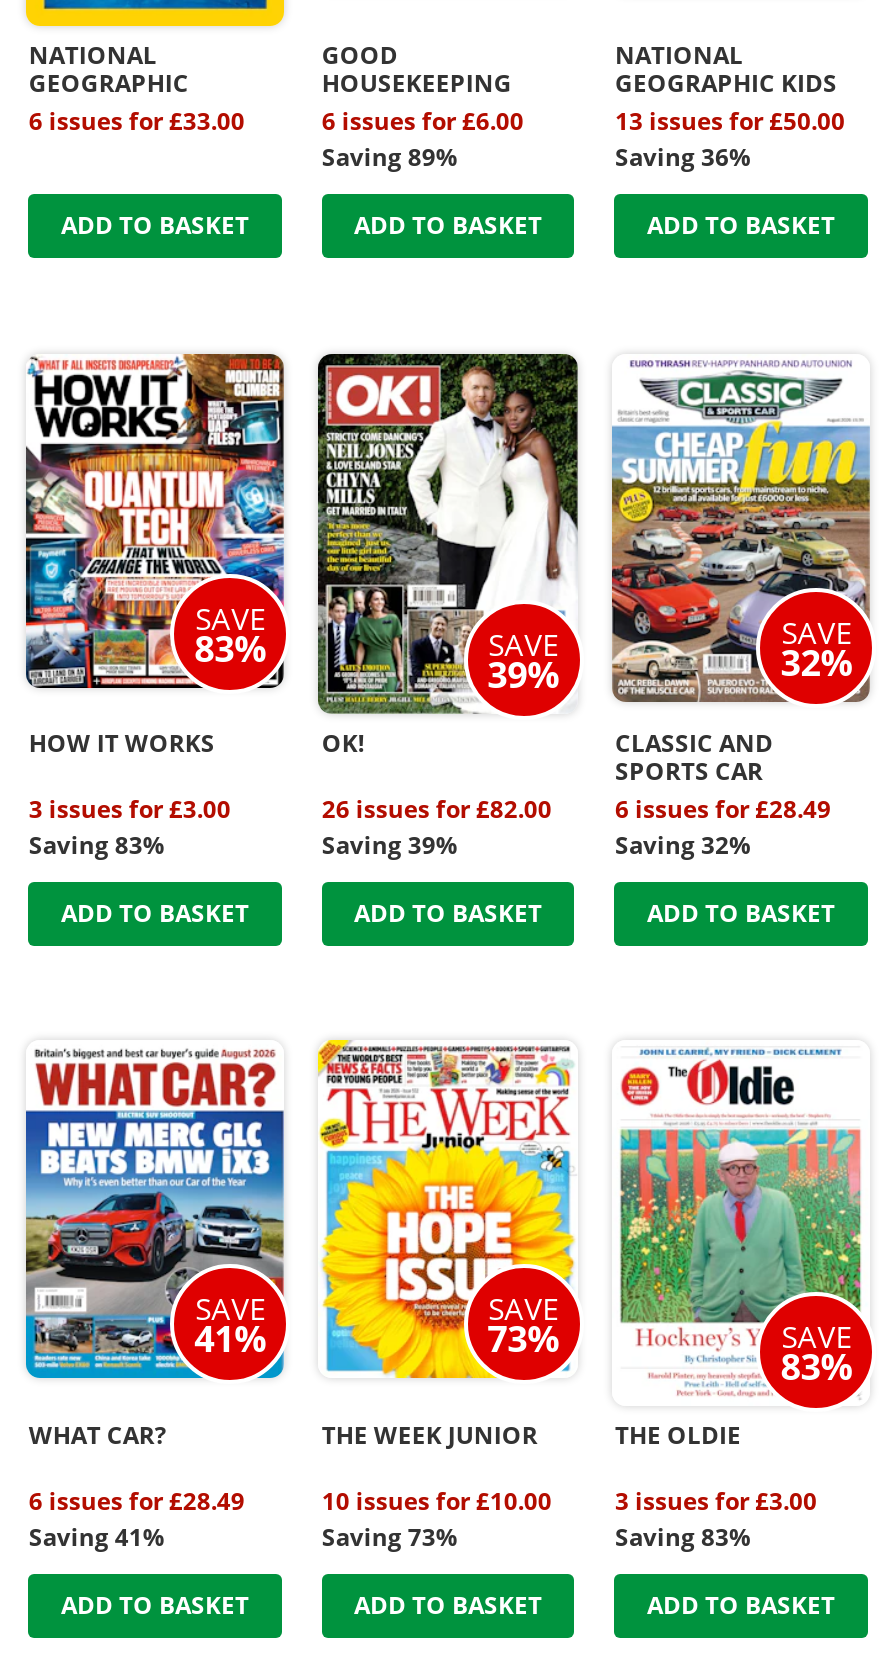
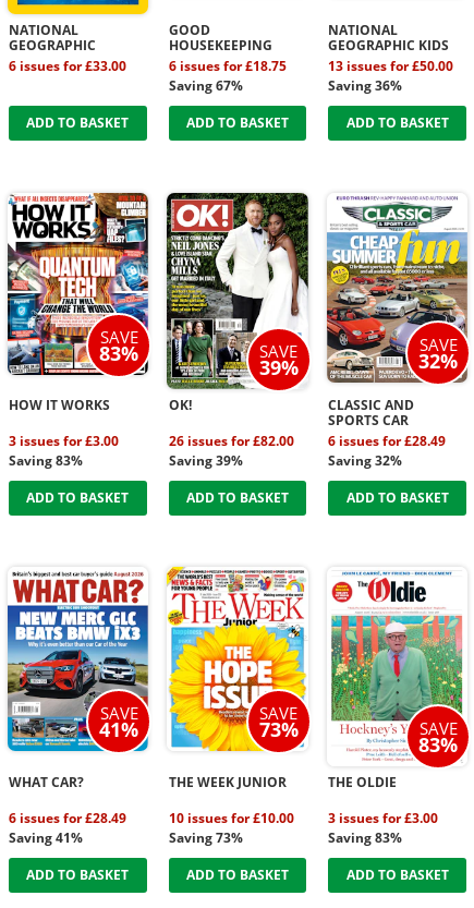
- 6 issues for £6.00
+ 6 issues for £18.75

- Saving 89%
+ Saving 67%
